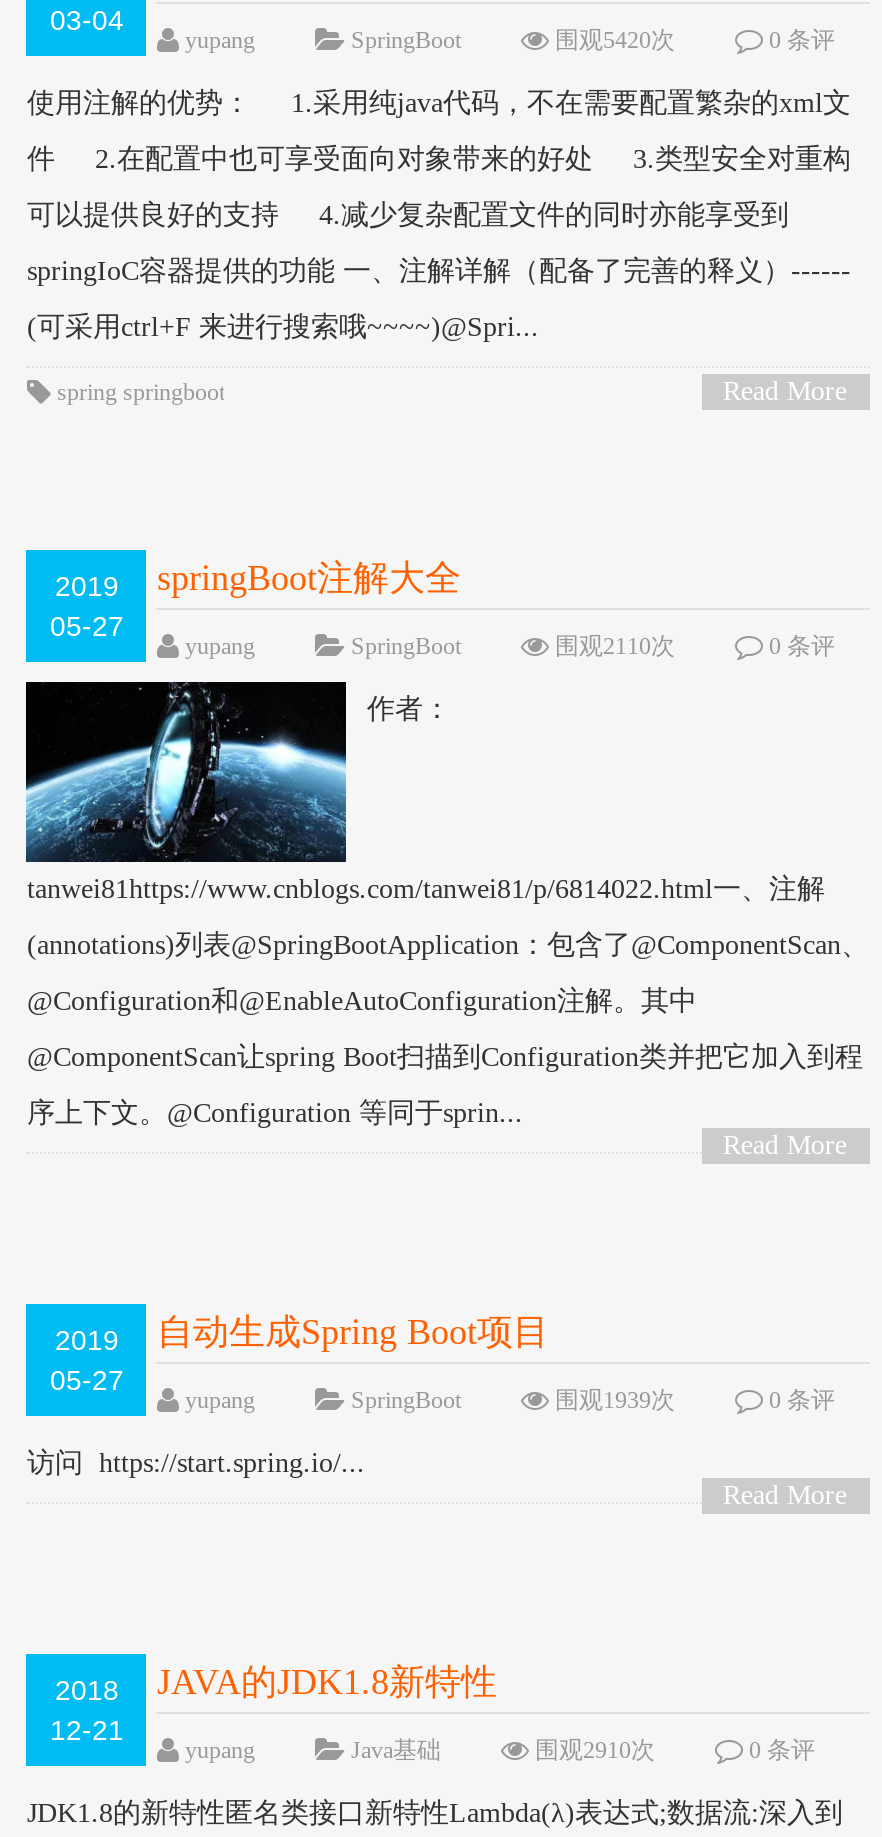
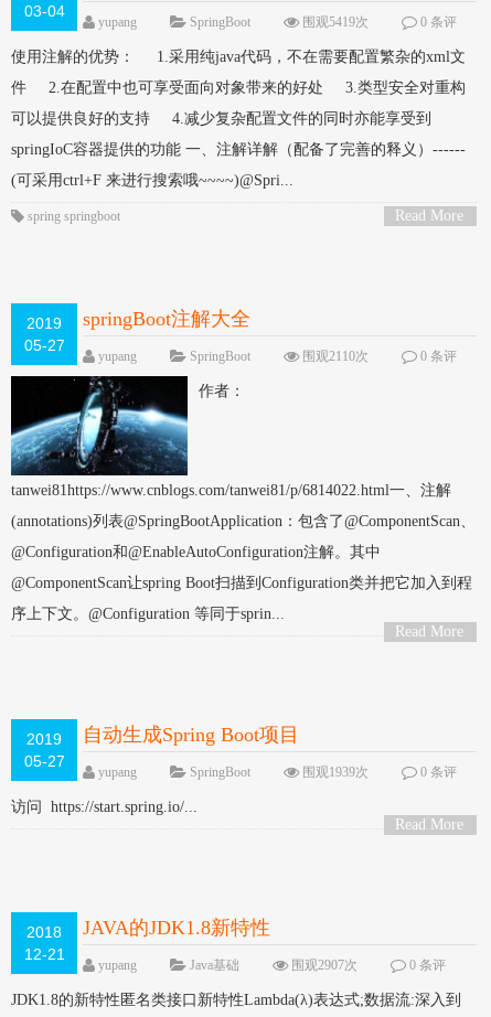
- 围观5420次
+ 围观5419次

- 围观2910次
+ 围观2907次
